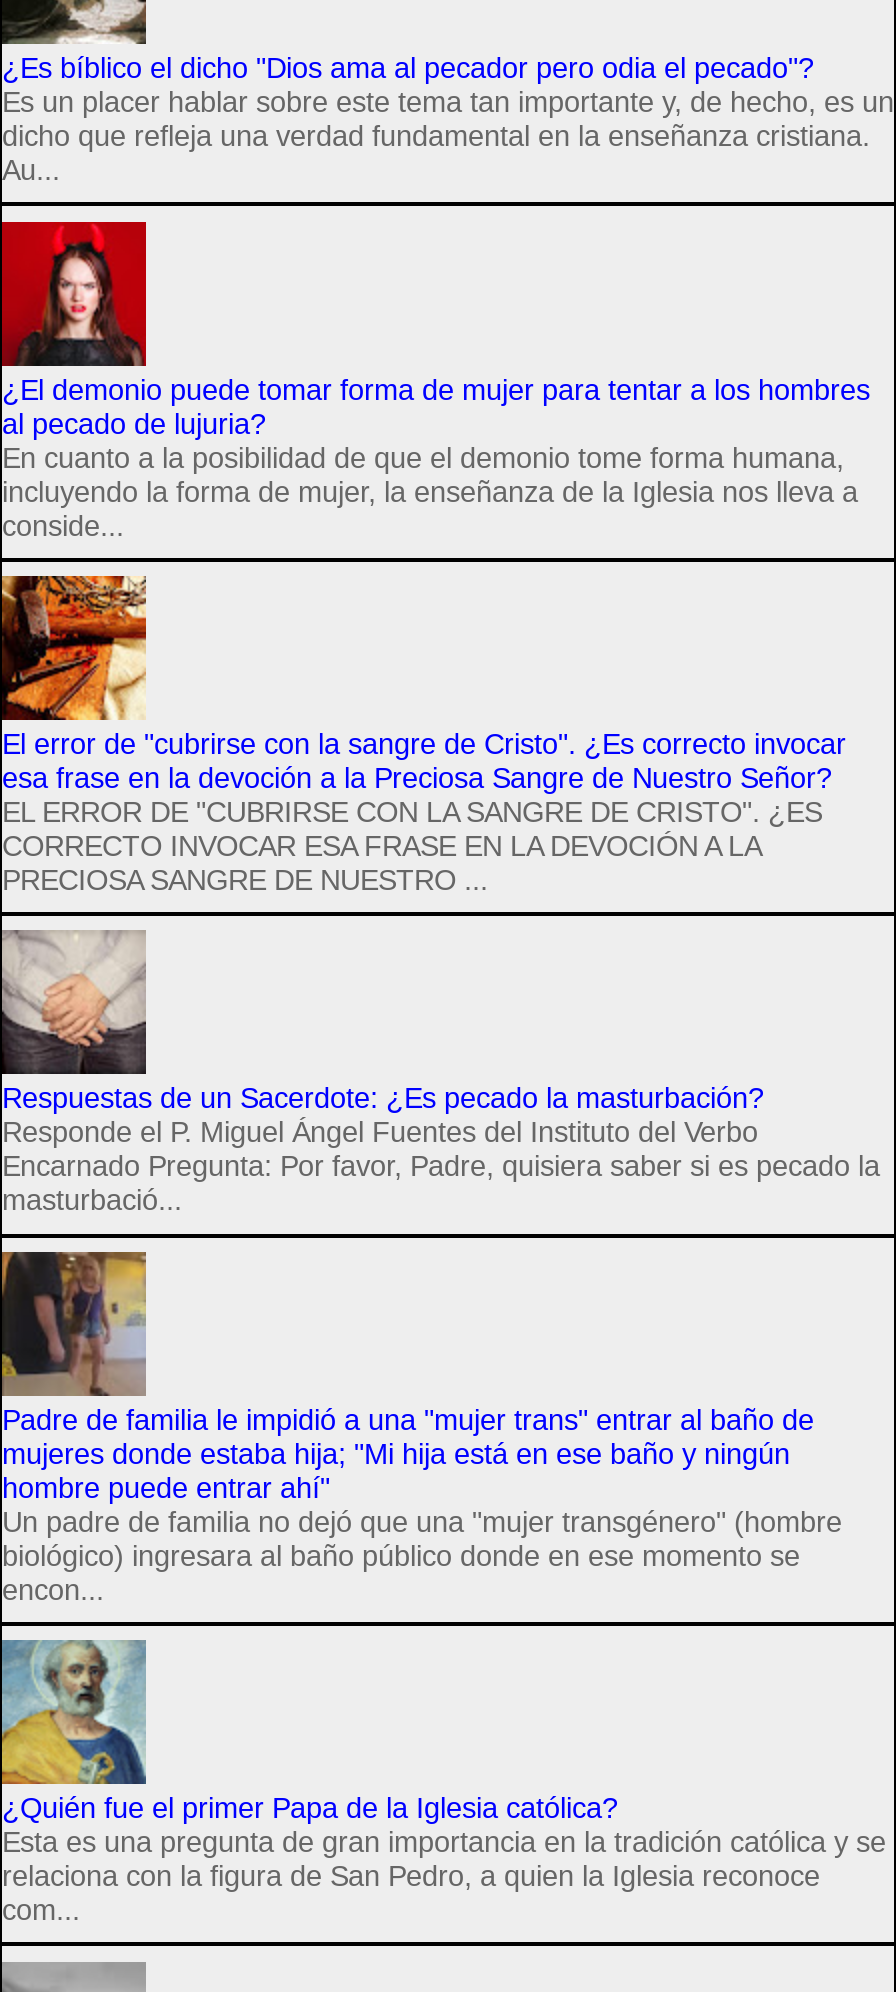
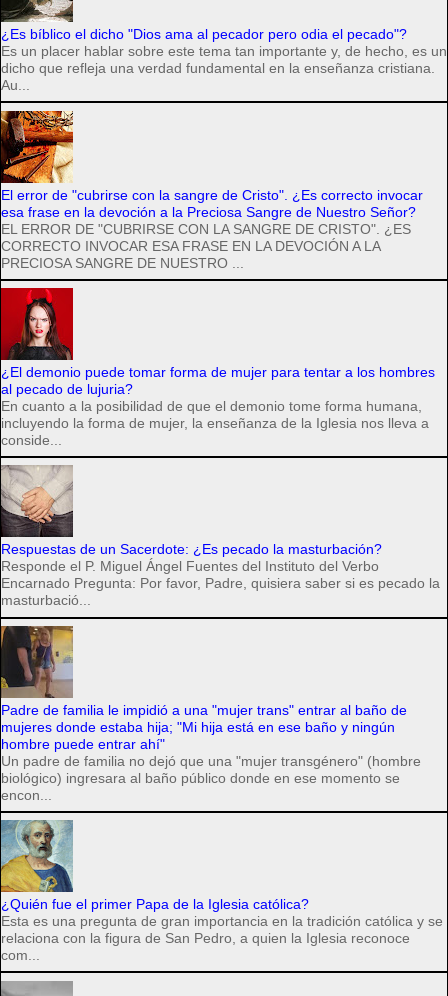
moved down: [image] | ¿El demonio puede tomar forma de mujer para tentar a los hombres | al pecado de lujuria? | En cuanto a la posibilidad de que el demonio tome forma humana, | incluyendo la forma de mujer, la enseñanza de la Iglesia nos lleva a | conside...

moved up: [image] | El error de "cubrirse con la sangre de Cristo". ¿Es correcto invocar | esa frase en la devoción a la Preciosa Sangre de Nuestro Señor? | EL ERROR DE "CUBRIRSE CON LA SANGRE DE CRISTO". ¿ES | CORRECTO INVOCAR ESA FRASE EN LA DEVOCIÓN A LA | PRECIOSA SANGRE DE NUESTRO ...
